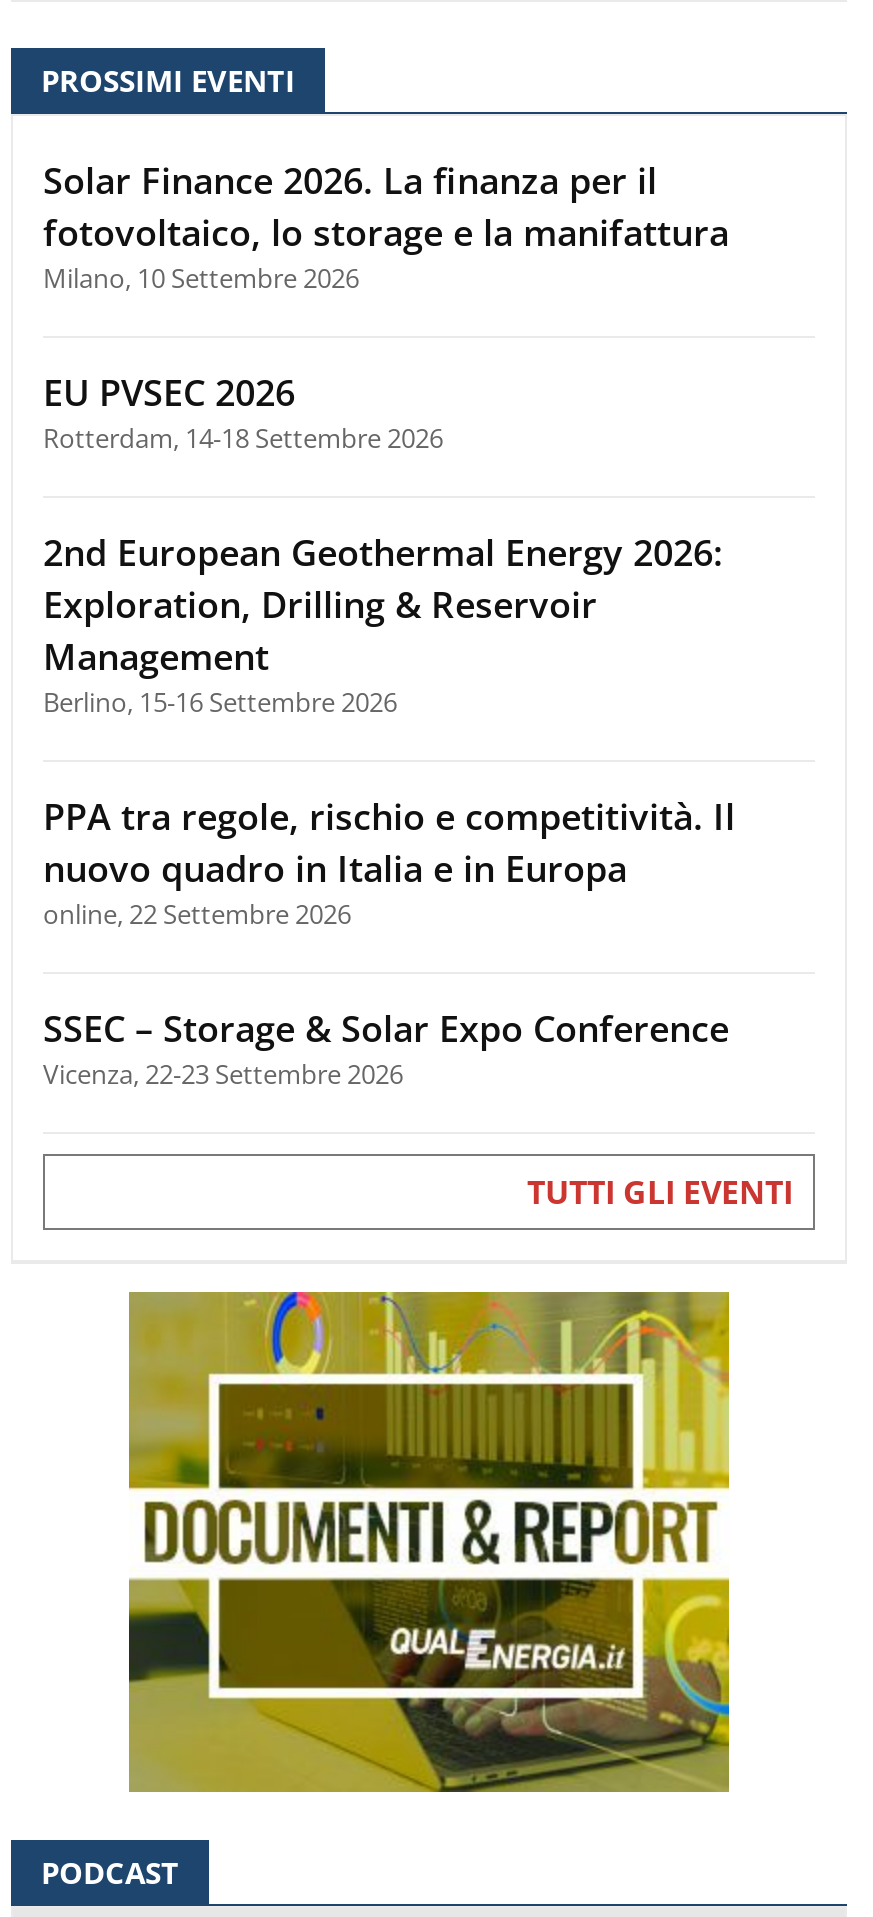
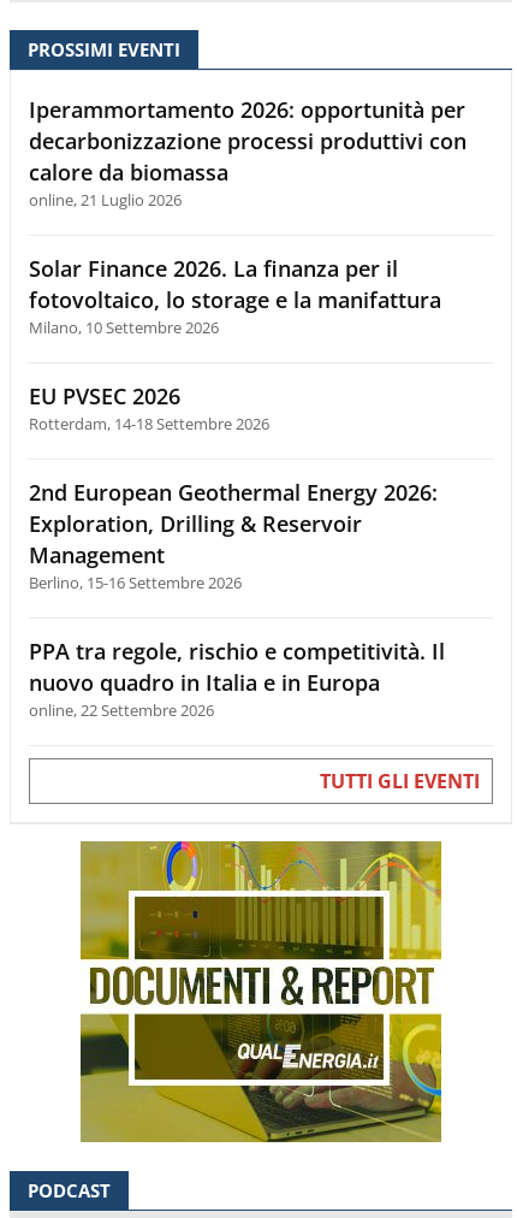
+ Iperammortamento 2026: opportunità per
+ decarbonizzazione processi produttivi con
+ calore da biomassa
+ online, 21 Luglio 2026

moved down: Solar Finance 2026. La finanza per il | fotovoltaico, lo storage e la manifattura | Milano, 10 Settembre 2026 | ... | nuovo quadro in Italia e in Europa | online, 22 Settembre 2026

- SSEC – Storage & Solar Expo Conference
- Vicenza, 22-23 Settembre 2026
